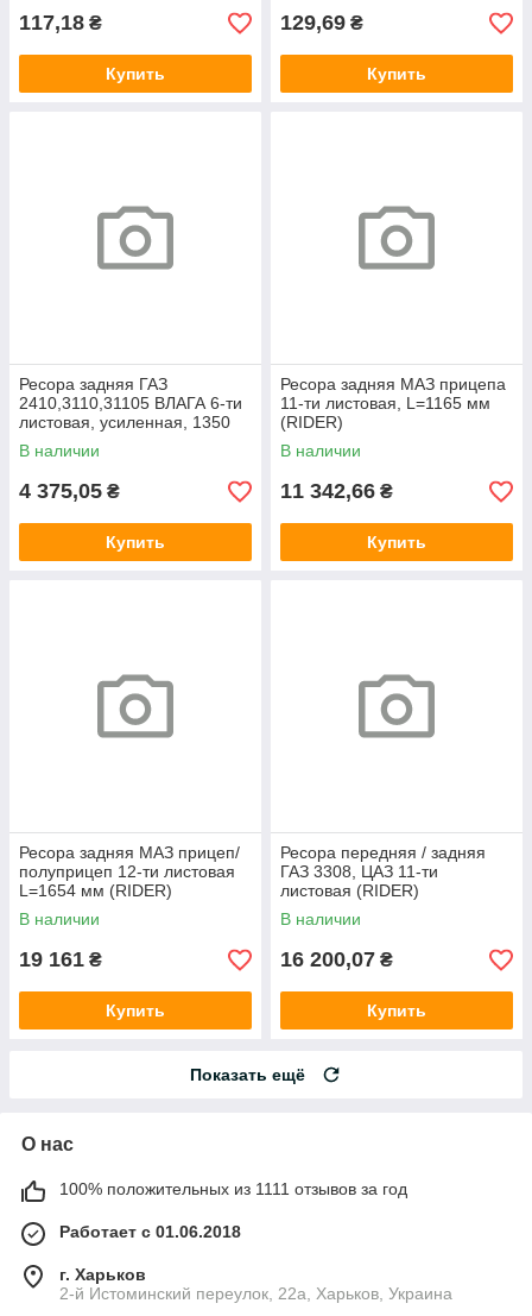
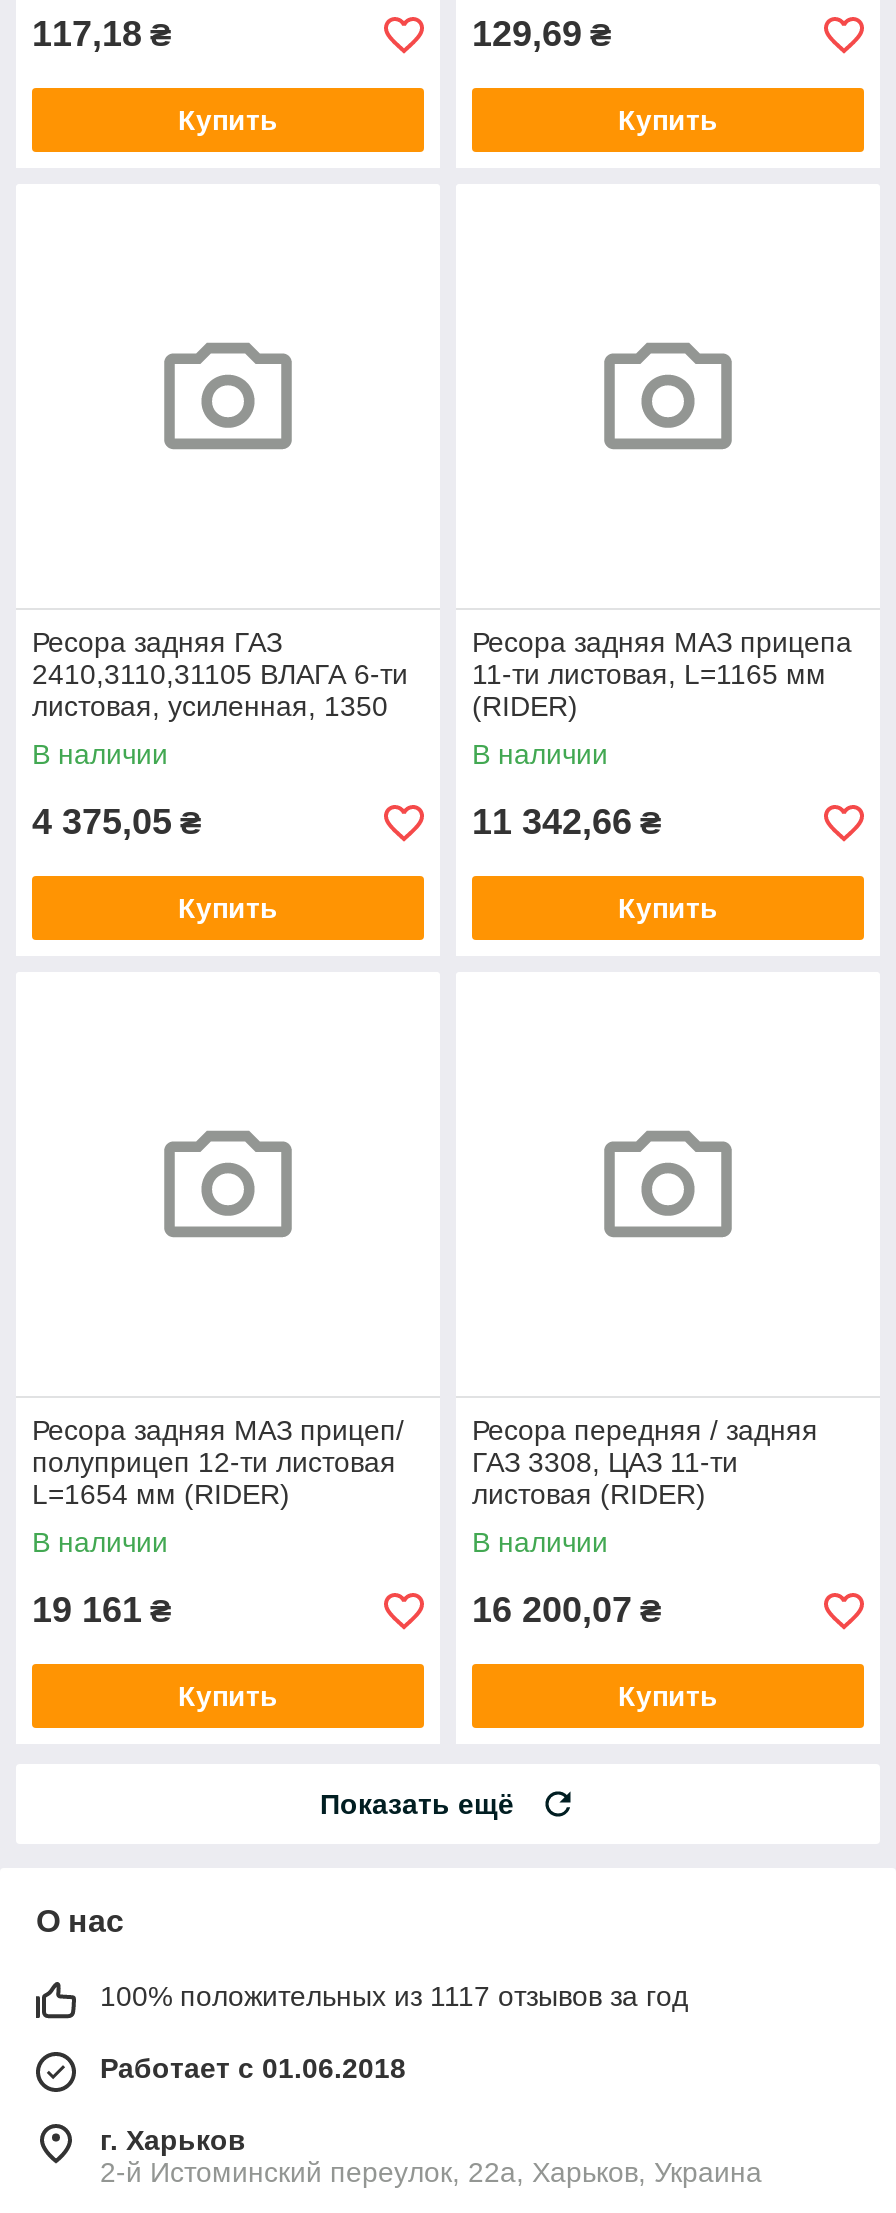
- 100% положительных из 1111 отзывов за год
+ 100% положительных из 1117 отзывов за год
